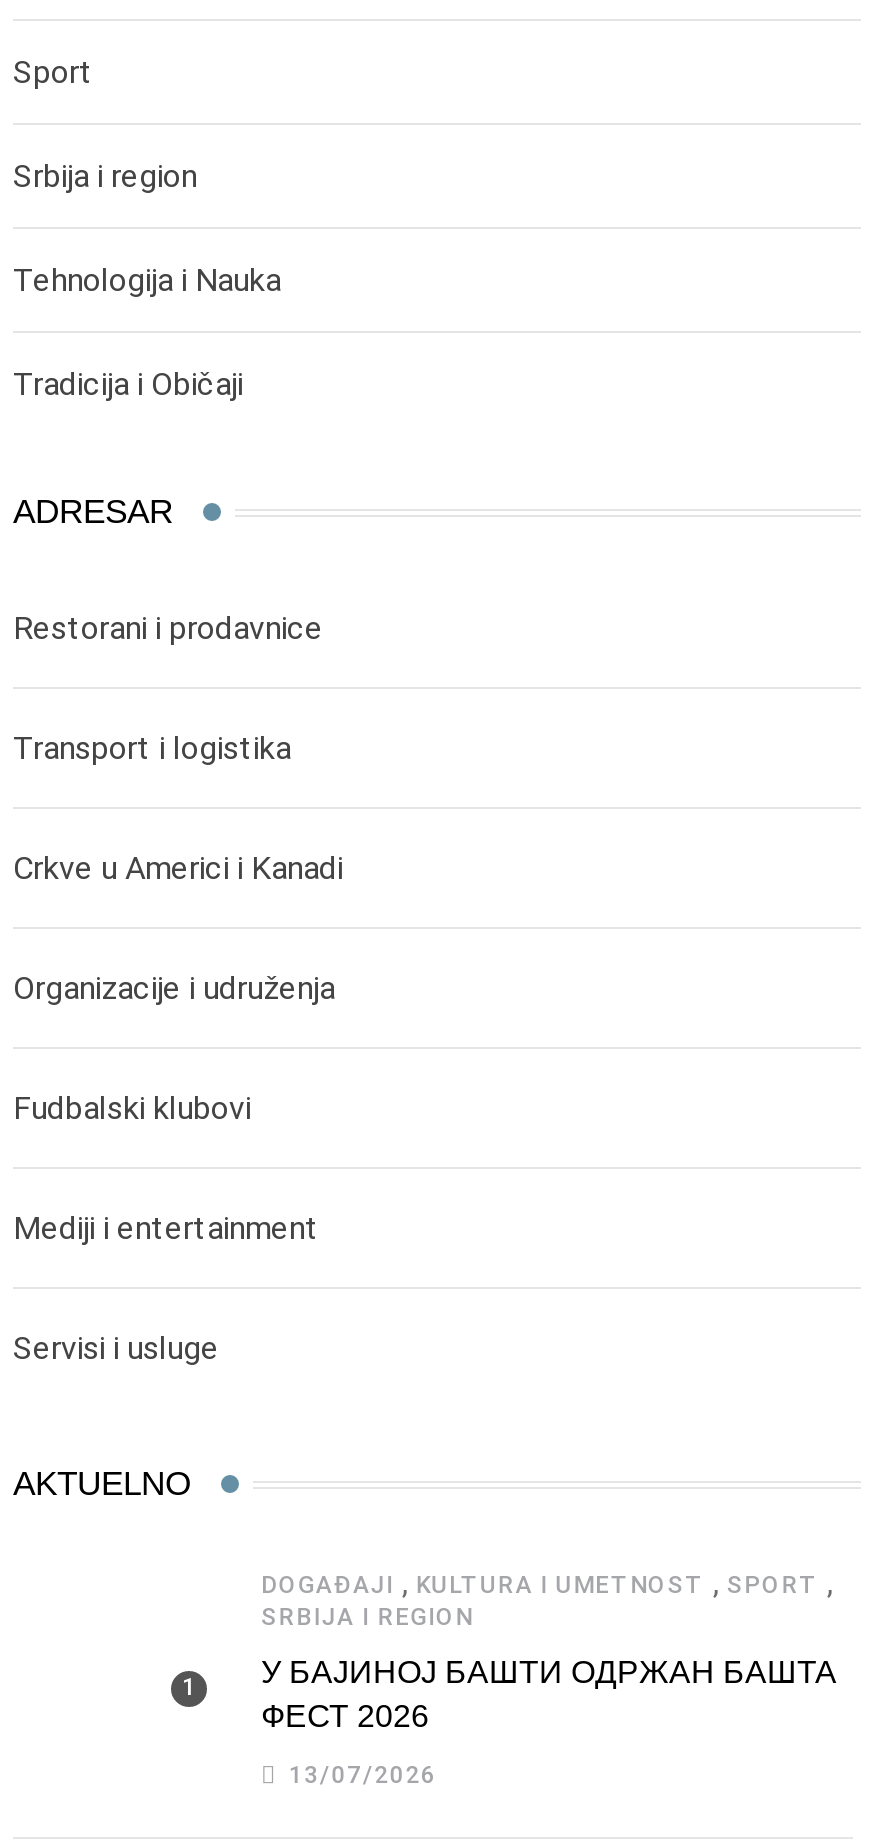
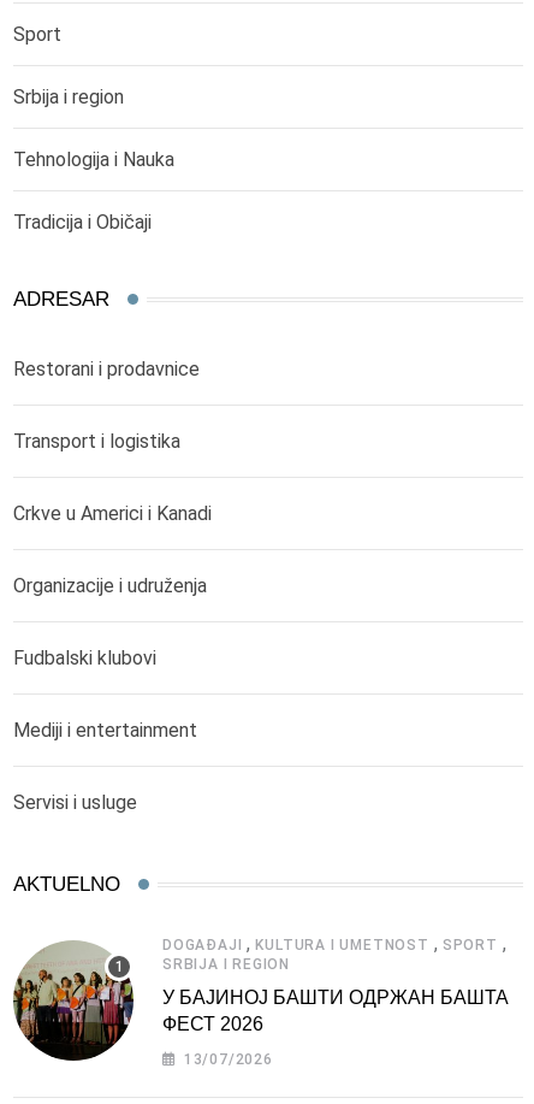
+ [image]
